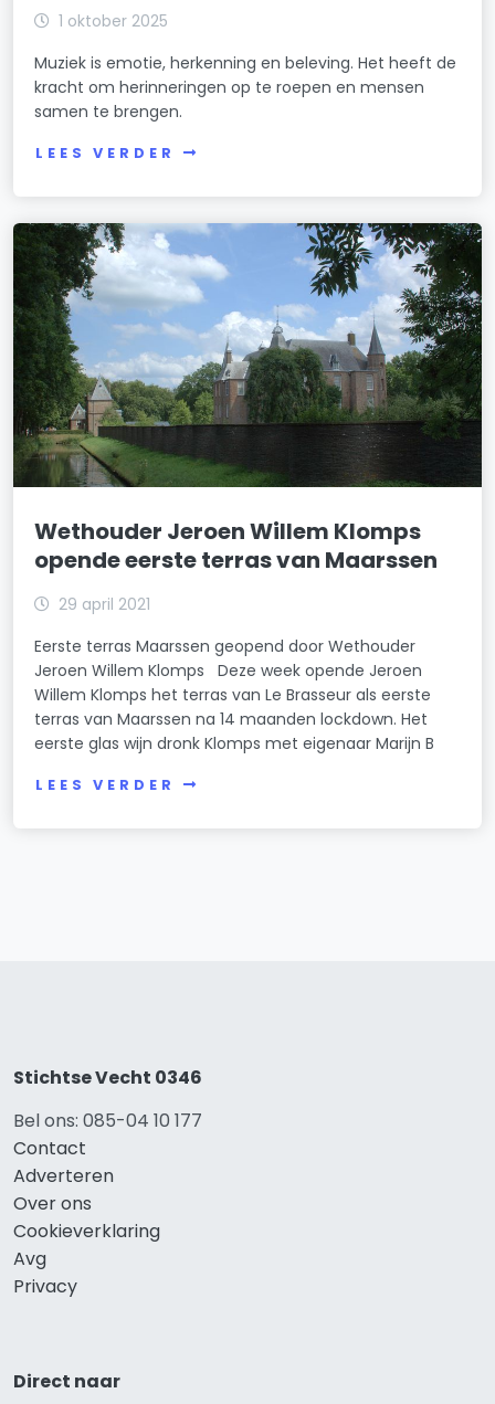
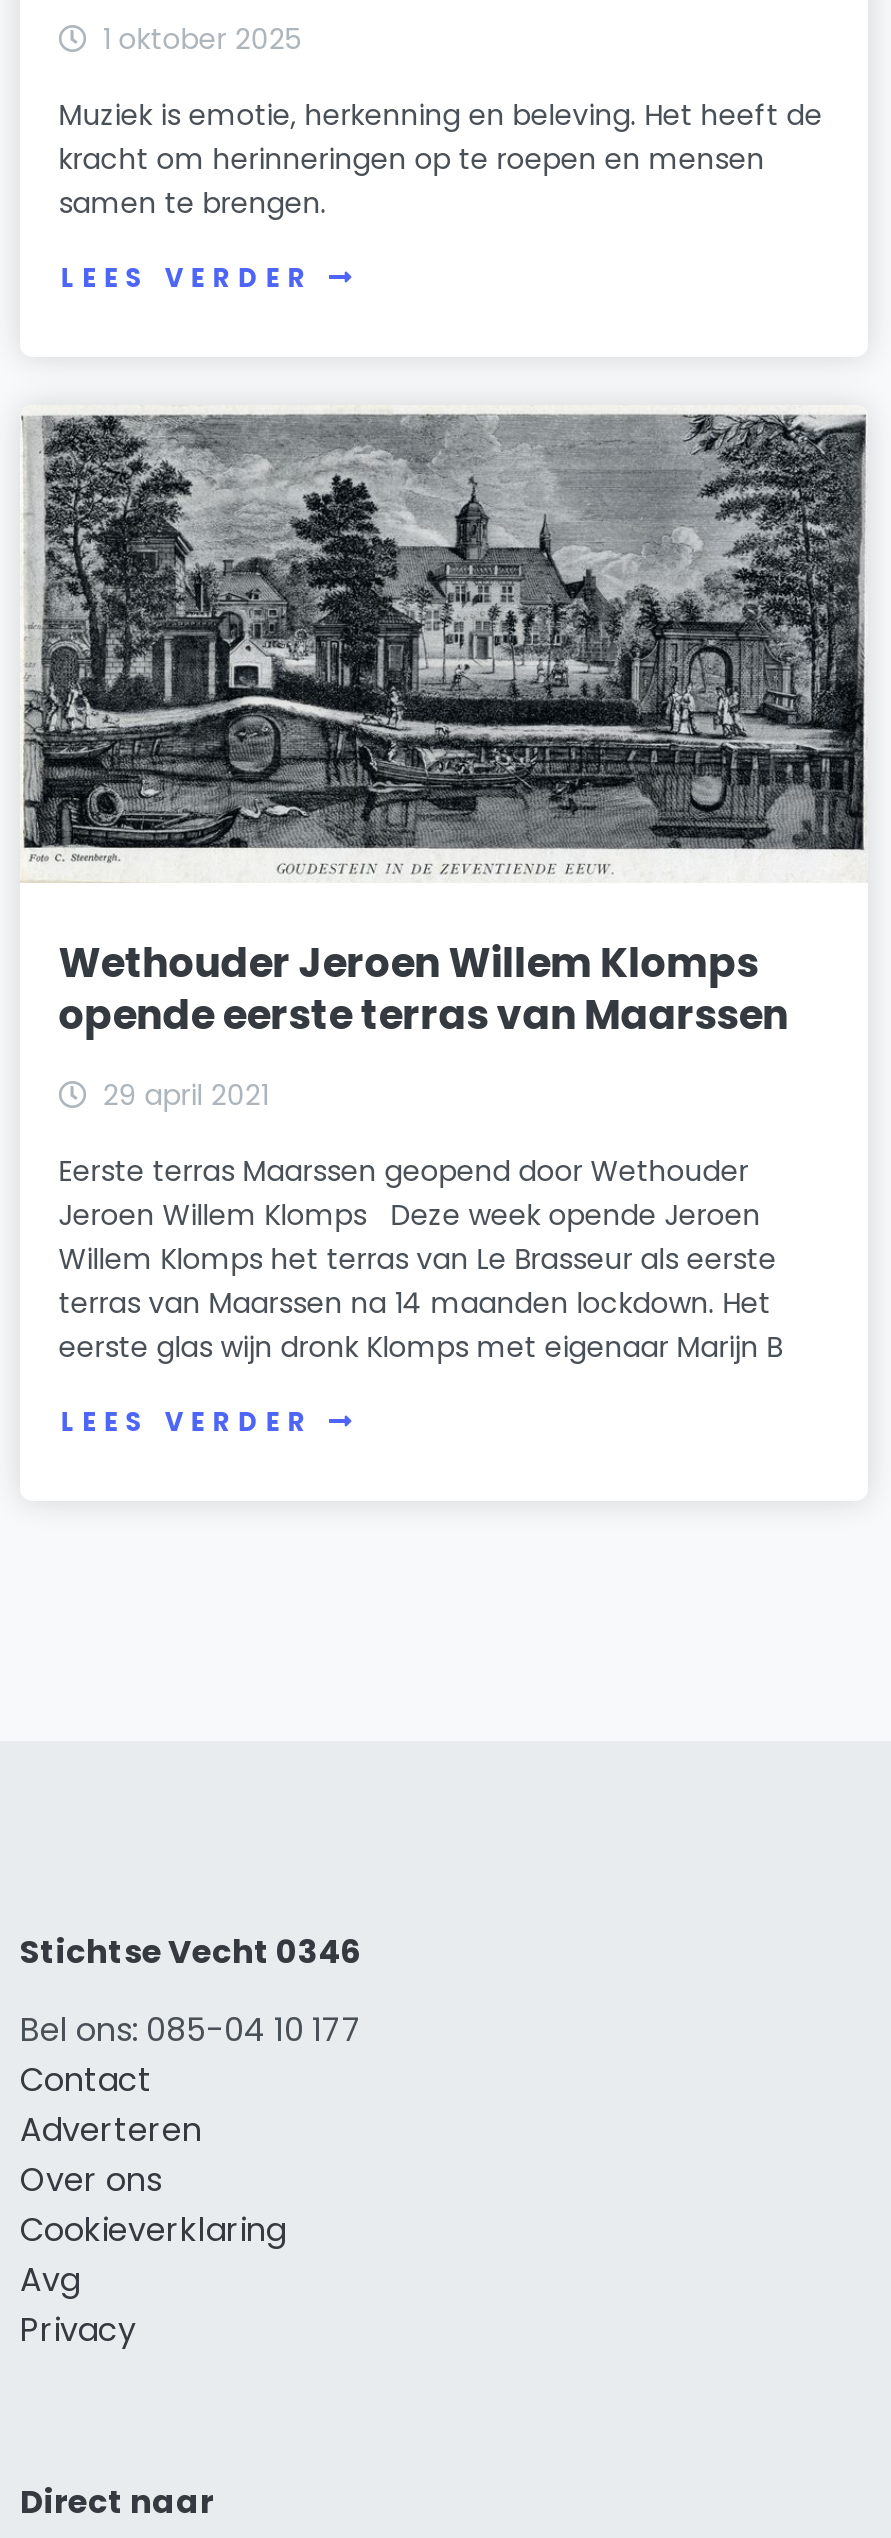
- [image]
+ [image]
